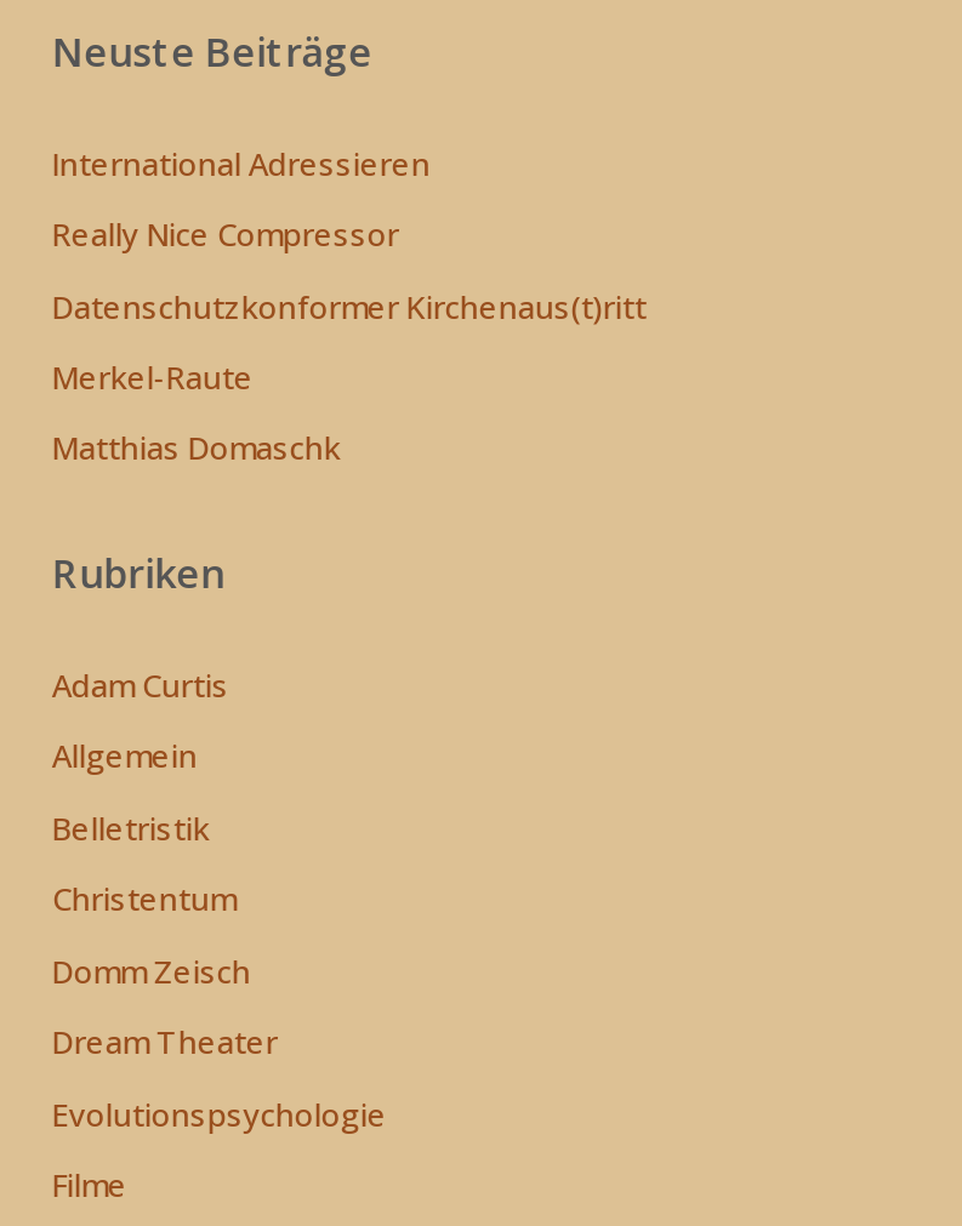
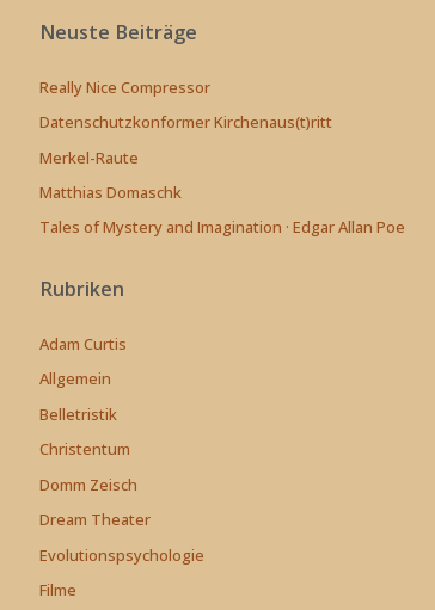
- International Adressieren

moved up: Really Nice Compressor | Datenschutzkonformer Kirchenaus(t)ritt | Merkel-Raute | Matthias Domaschk

+ Tales of Mystery and Imagination · Edgar Allan Poe
